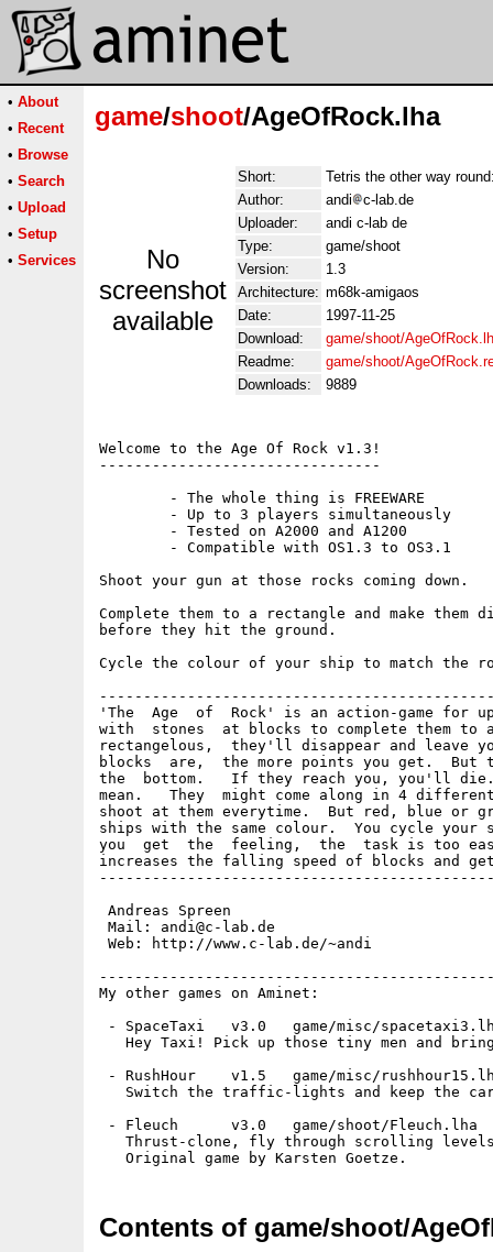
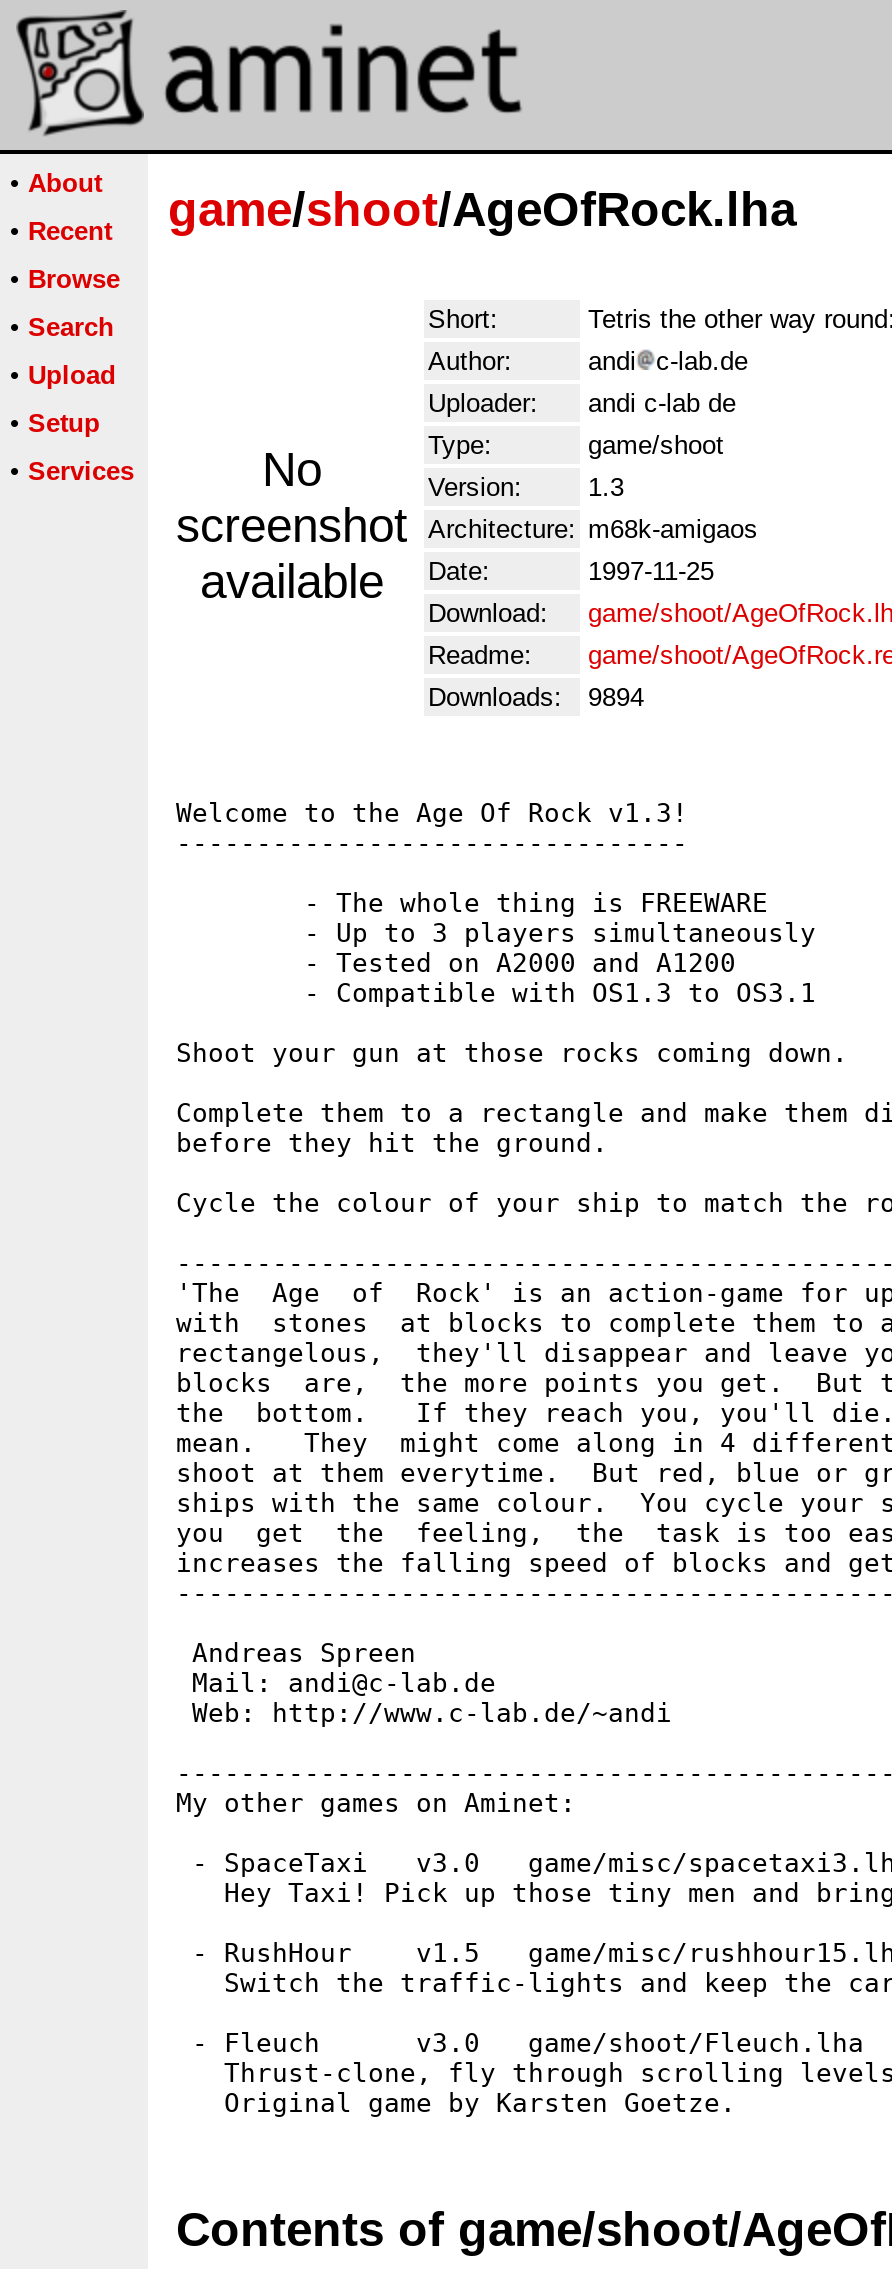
- Downloads: 9889
+ Downloads: 9894
